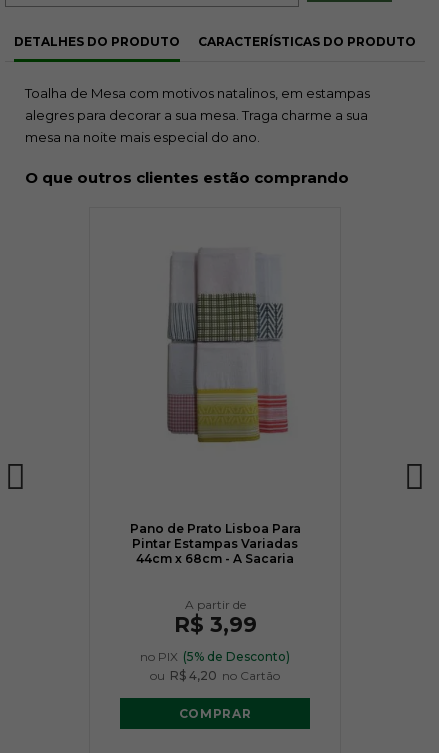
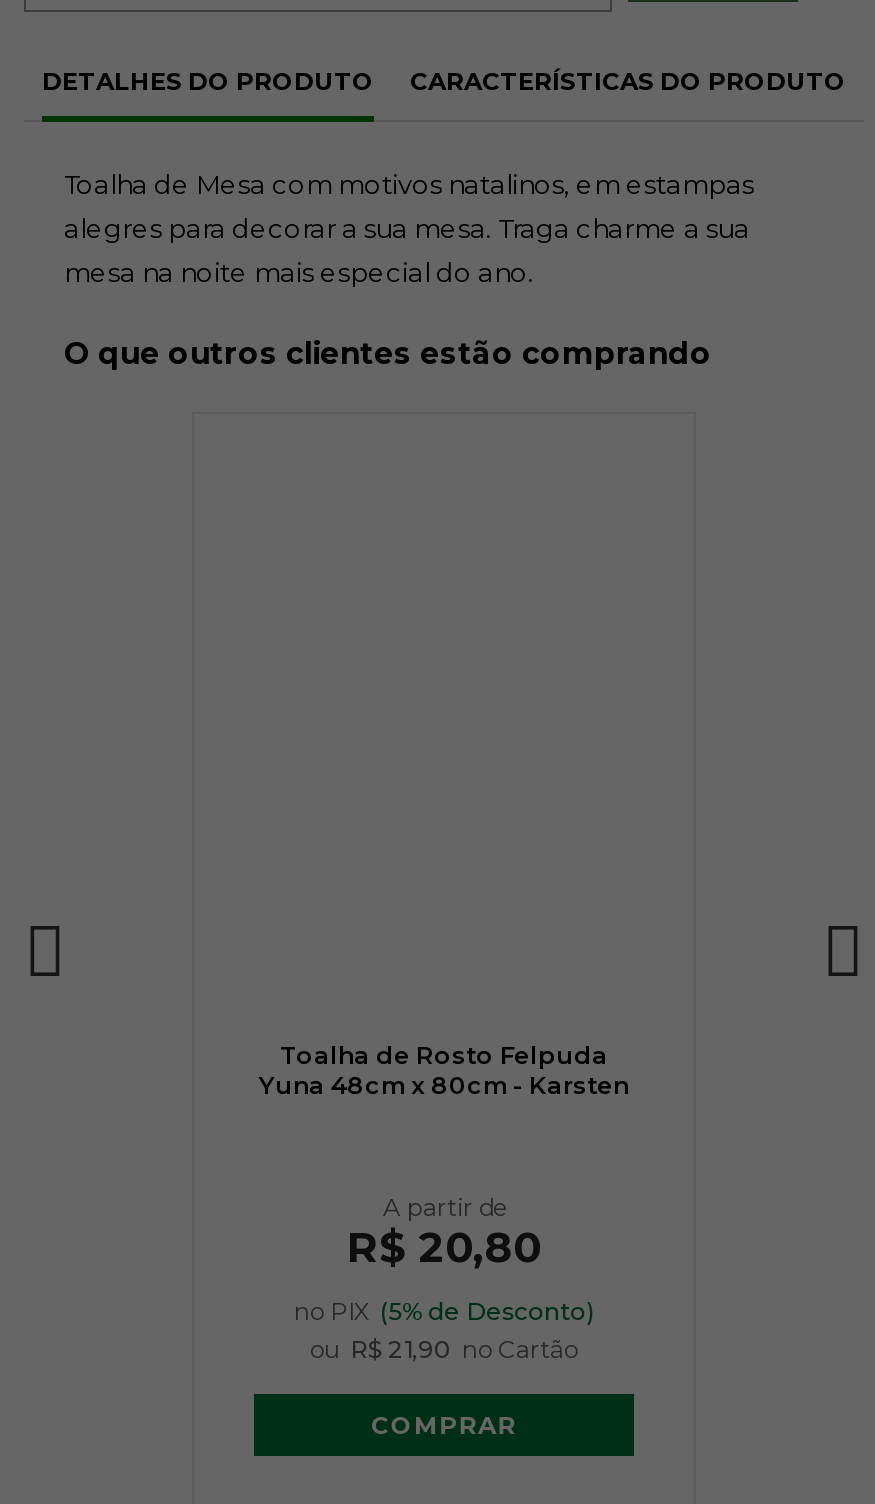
- [image]

- Pano de Prato Lisboa Para
- Pintar Estampas Variadas
- 44cm x 68cm - A Sacaria
+ Toalha de Rosto Felpuda
+ Yuna 48cm x 80cm - Karsten

- R$ 3,99
+ R$ 20,80

- ou R$ 4,20 no Cartão
+ ou R$ 21,90 no Cartão
